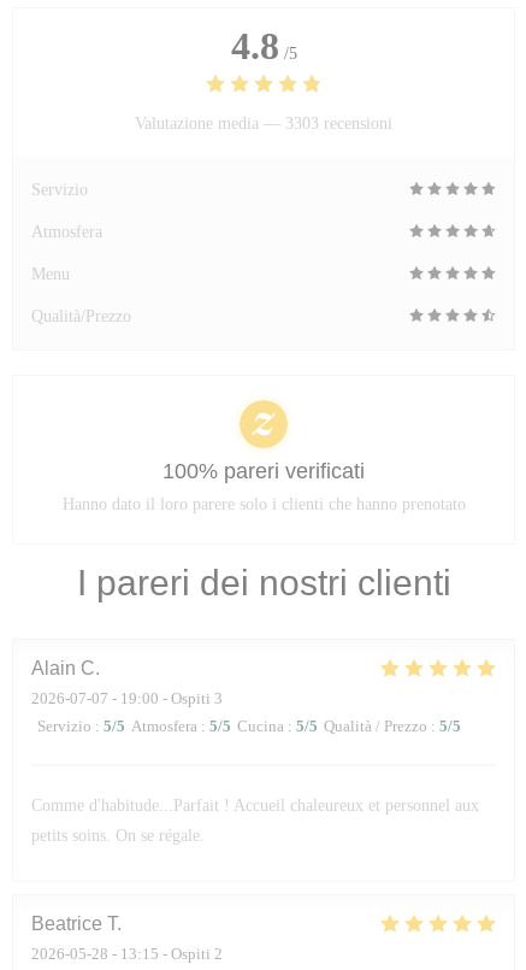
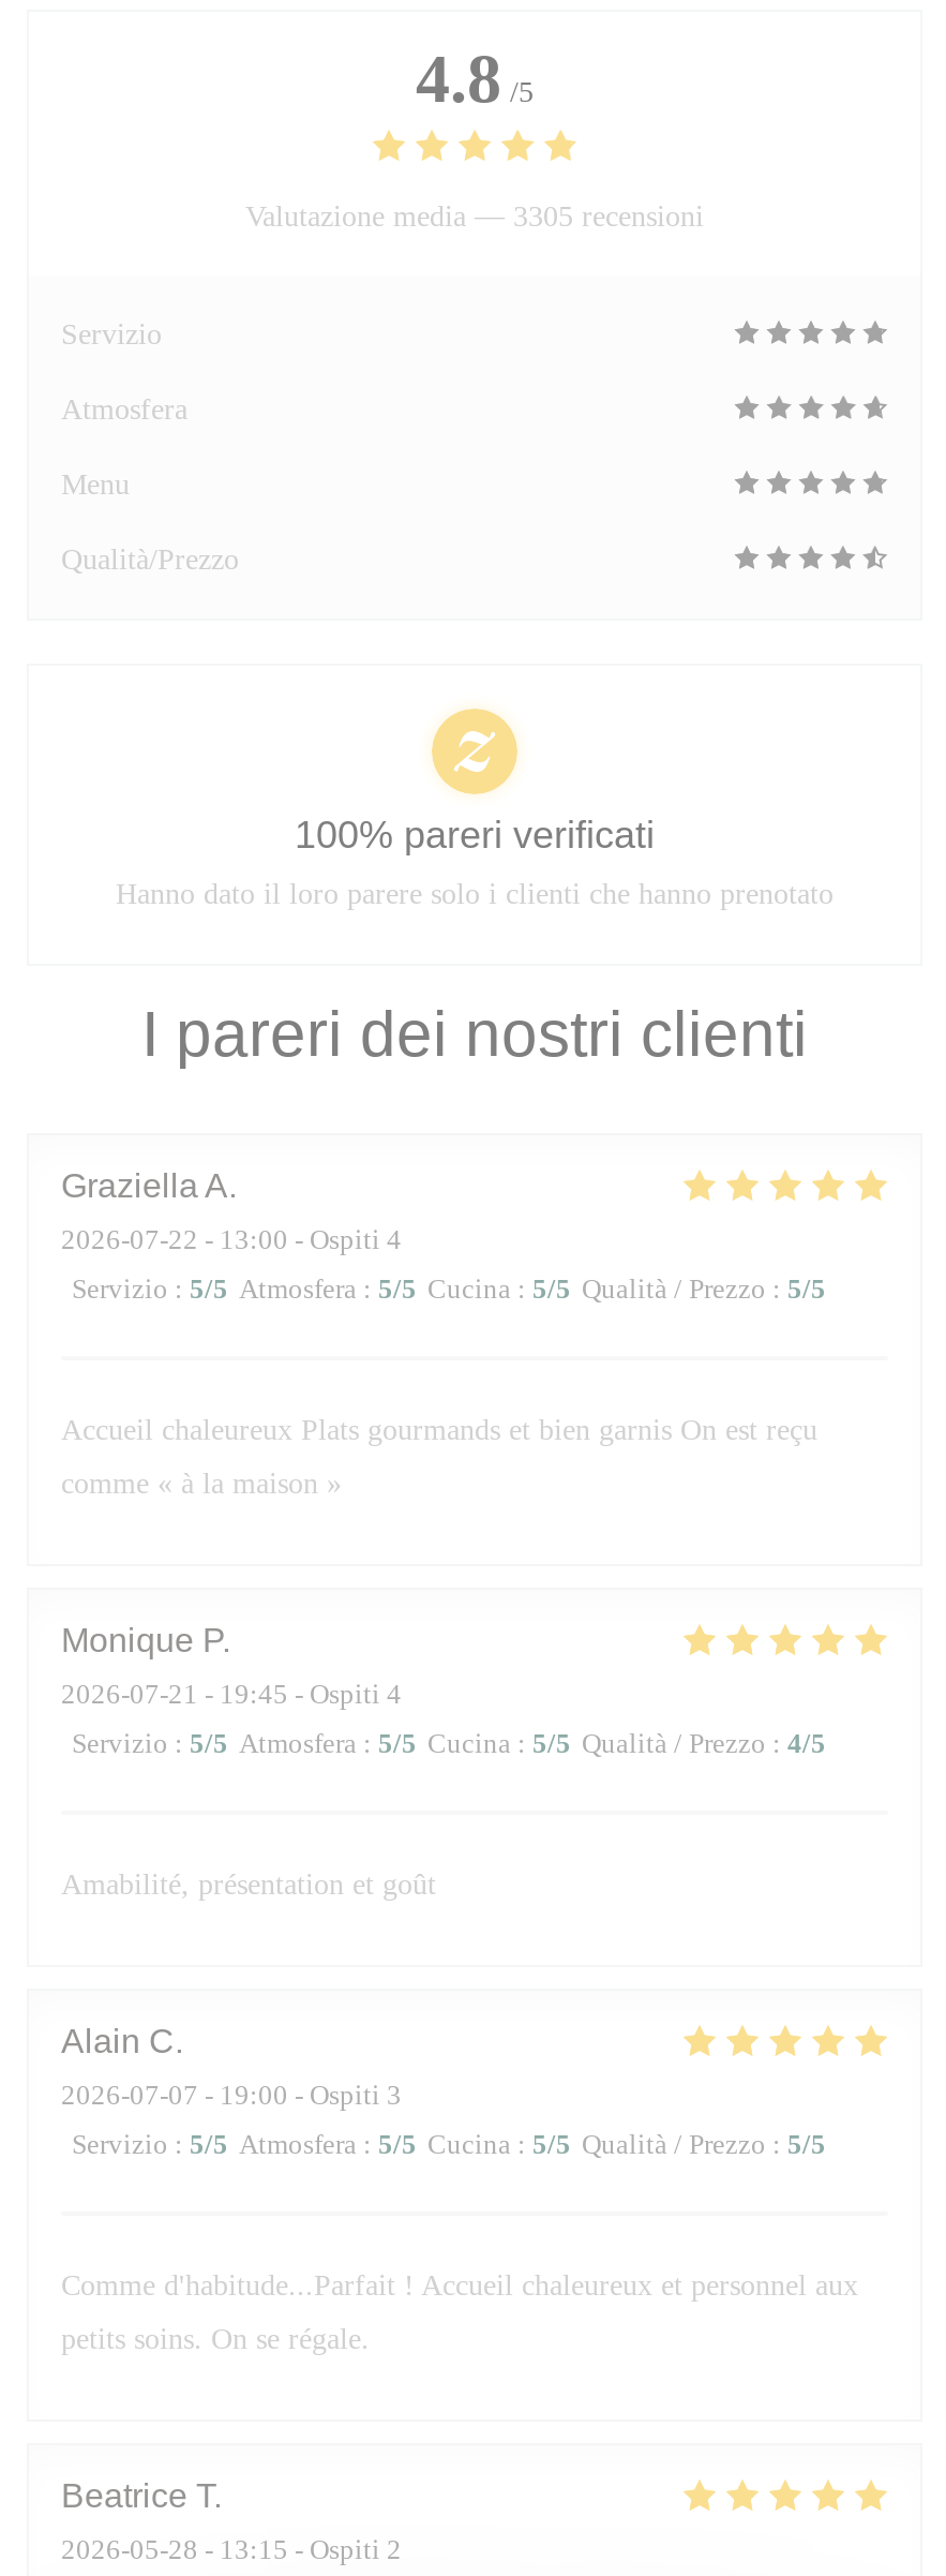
- Valutazione media — 3303 recensioni
+ Valutazione media — 3305 recensioni

+ Graziella A
+ 2026-07-22 - 13:00 - Ospiti 4
+ Servizio: 5/5 Atmosfera: 5/5 Cucina: 5/5 Qualità / Prezzo: 5/5

+ Accueil chaleureux Plats gourmands et bien garnis On est reçu
+ comme « à la maison »

+ Monique P
+ 2026-07-21 - 19:45 - Ospiti 4
+ Servizio: 5/5 Atmosfera: 5/5 Cucina: 5/5 Qualità / Prezzo: 4/5

+ Amabilité, présentation et goût
